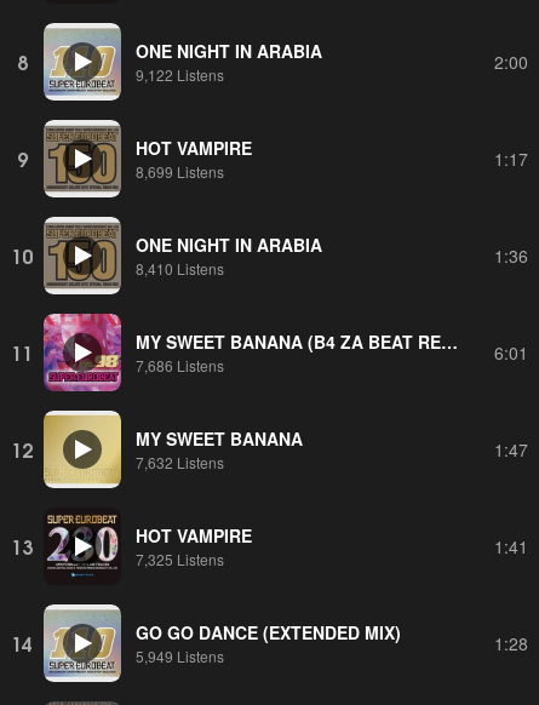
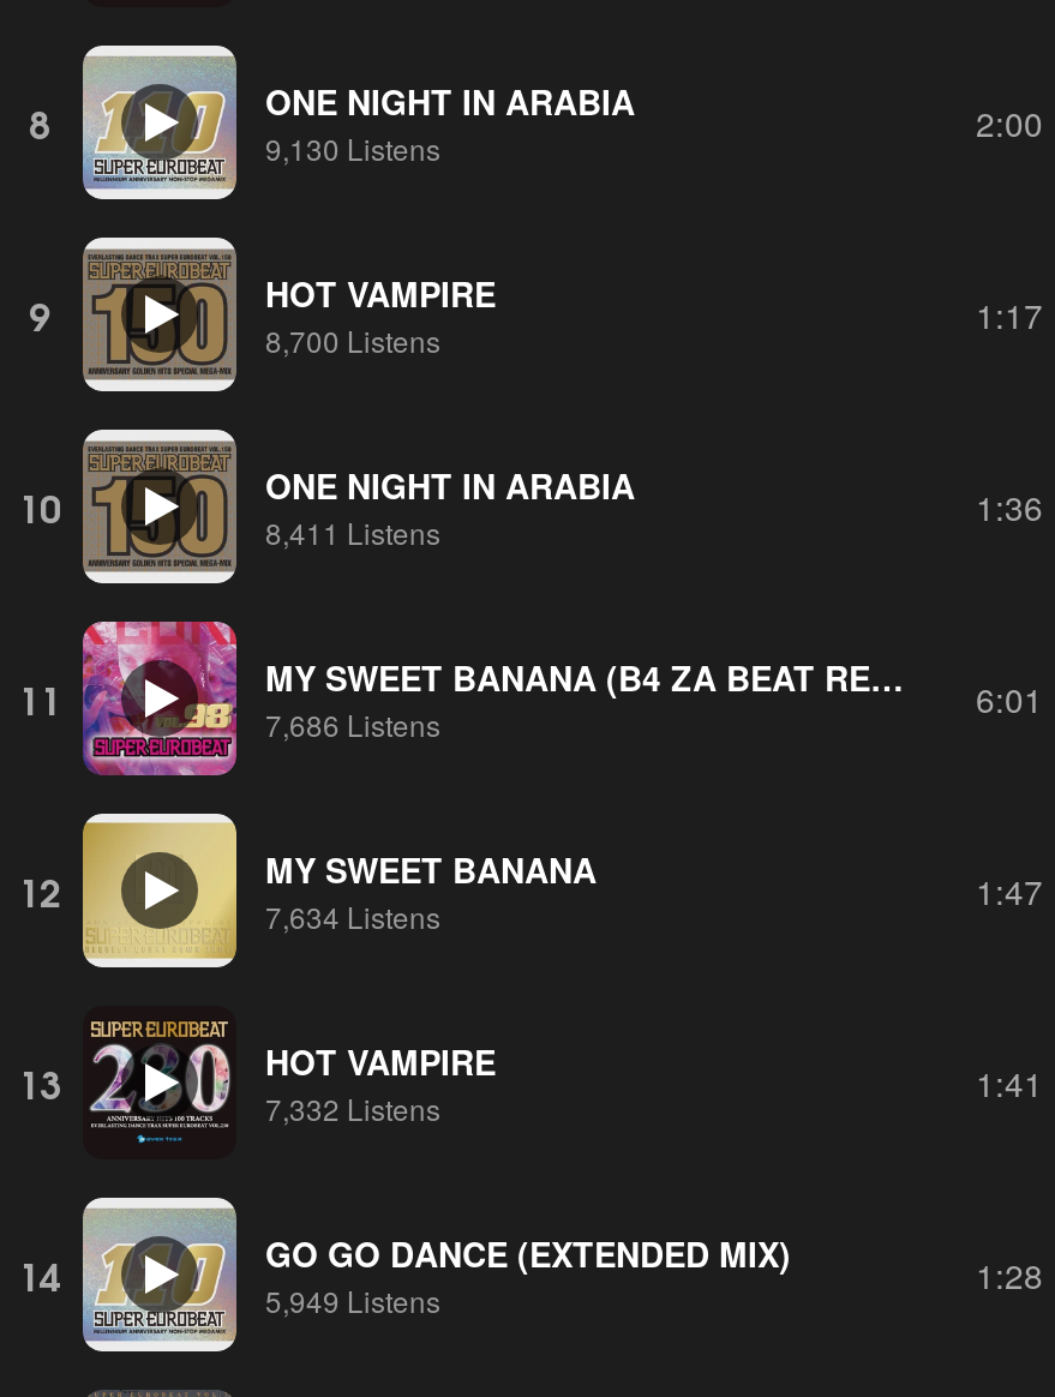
- 9,122 Listens
+ 9,130 Listens

- 8,699 Listens
+ 8,700 Listens

- 8,410 Listens
+ 8,411 Listens

- 7,632 Listens
+ 7,634 Listens

- 7,325 Listens
+ 7,332 Listens
